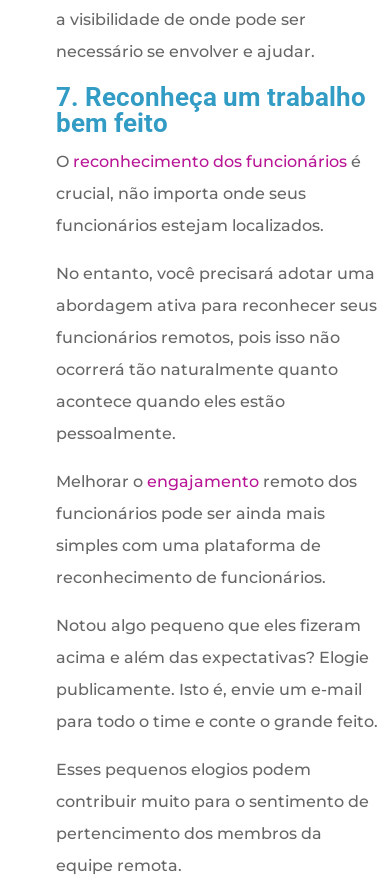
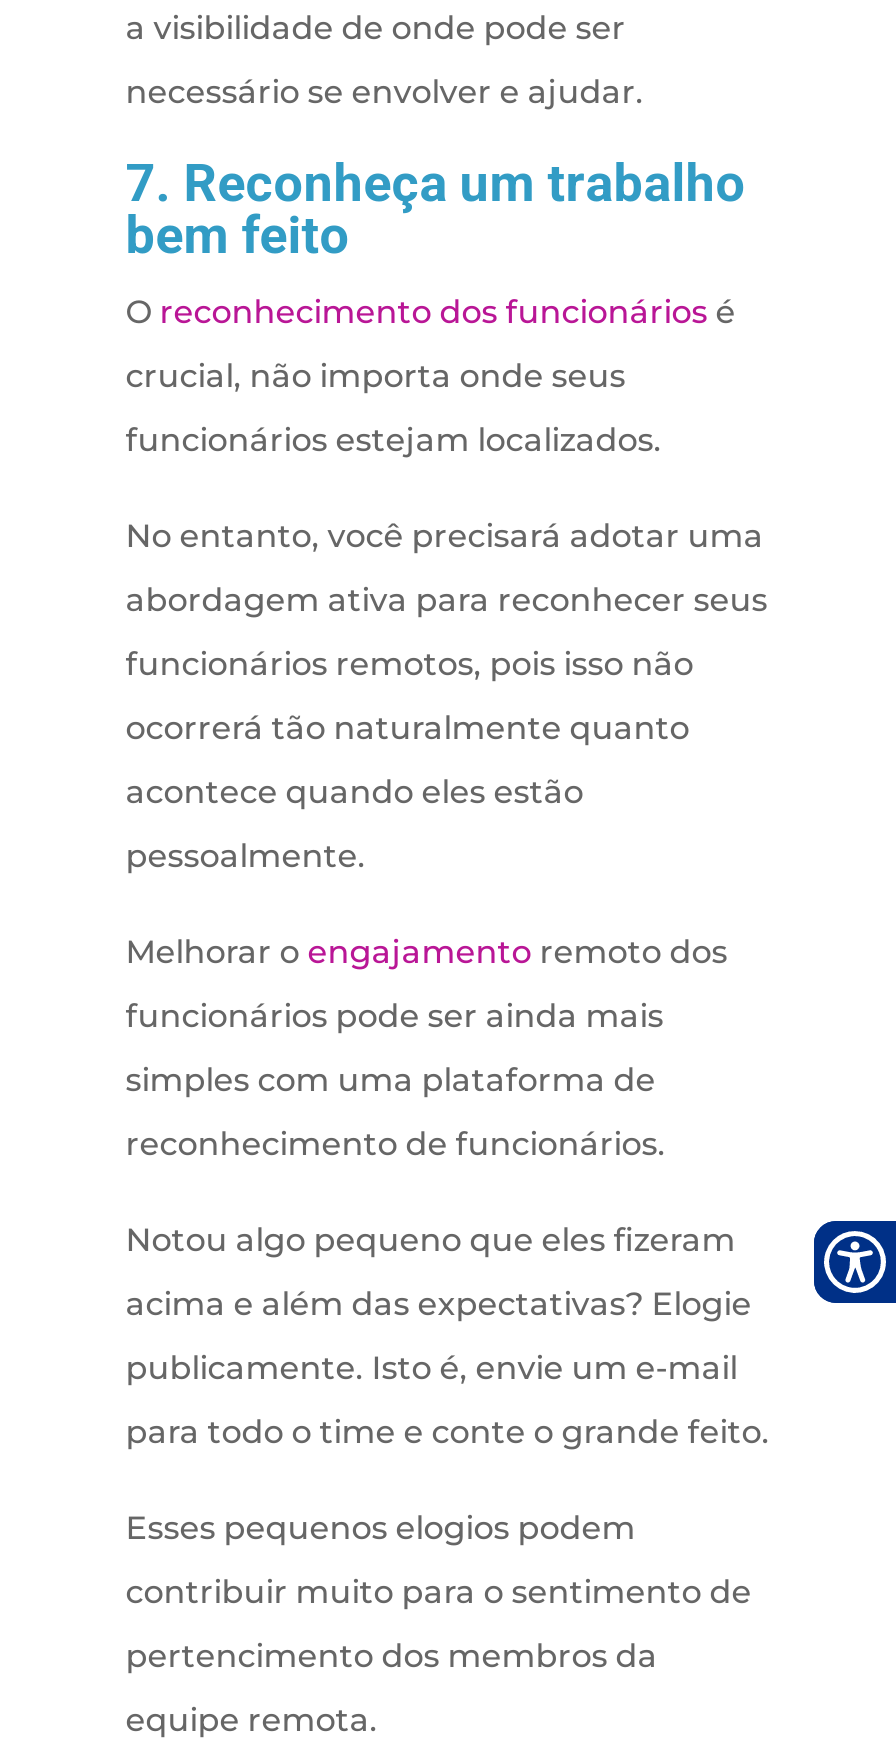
+ [image]
